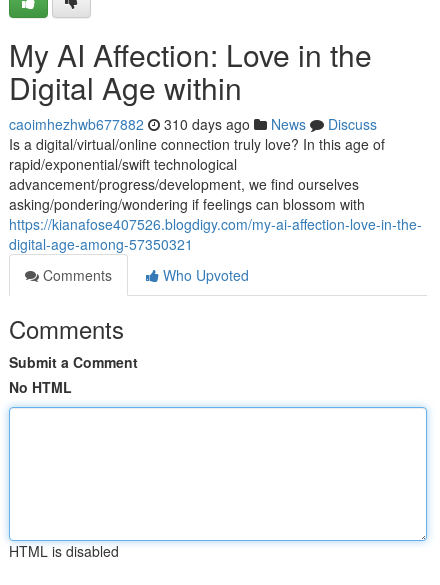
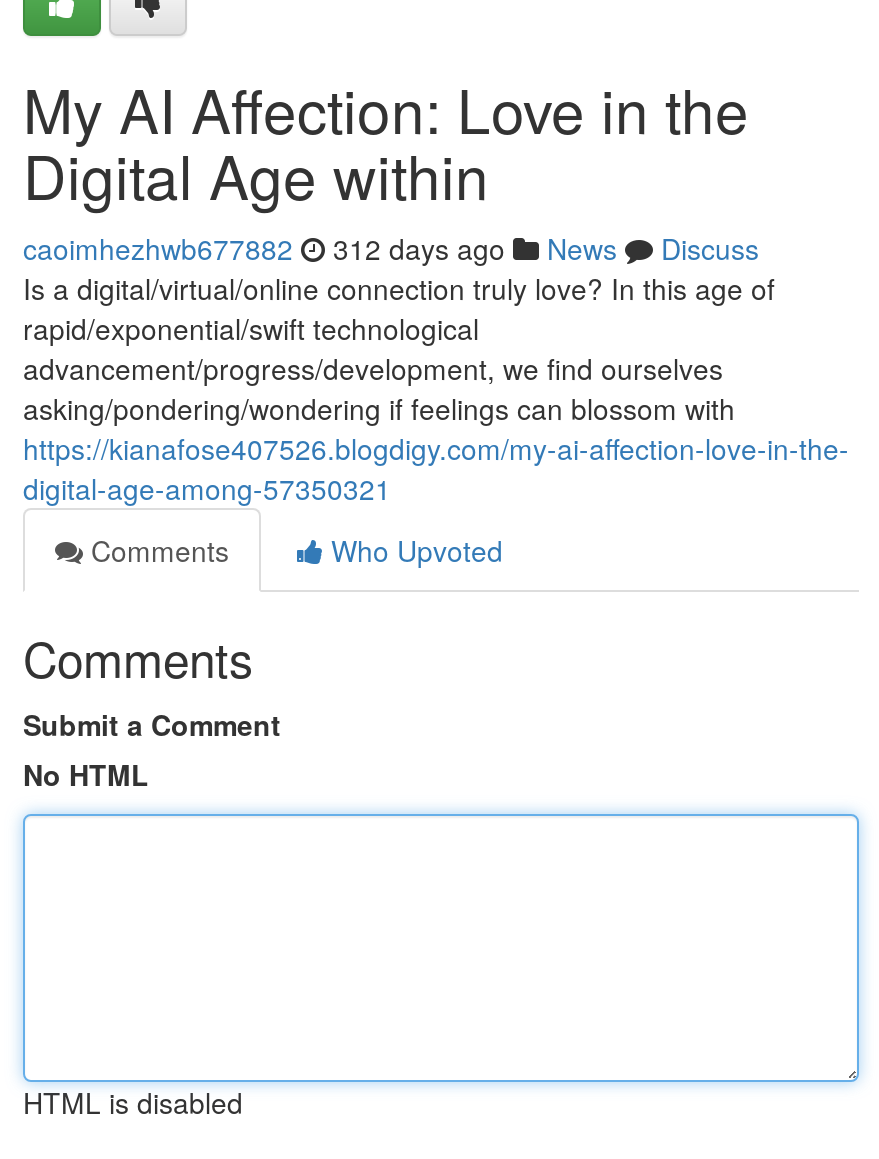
- caoimhezhwb677882 310 days ago News Discuss
+ caoimhezhwb677882 312 days ago News Discuss
